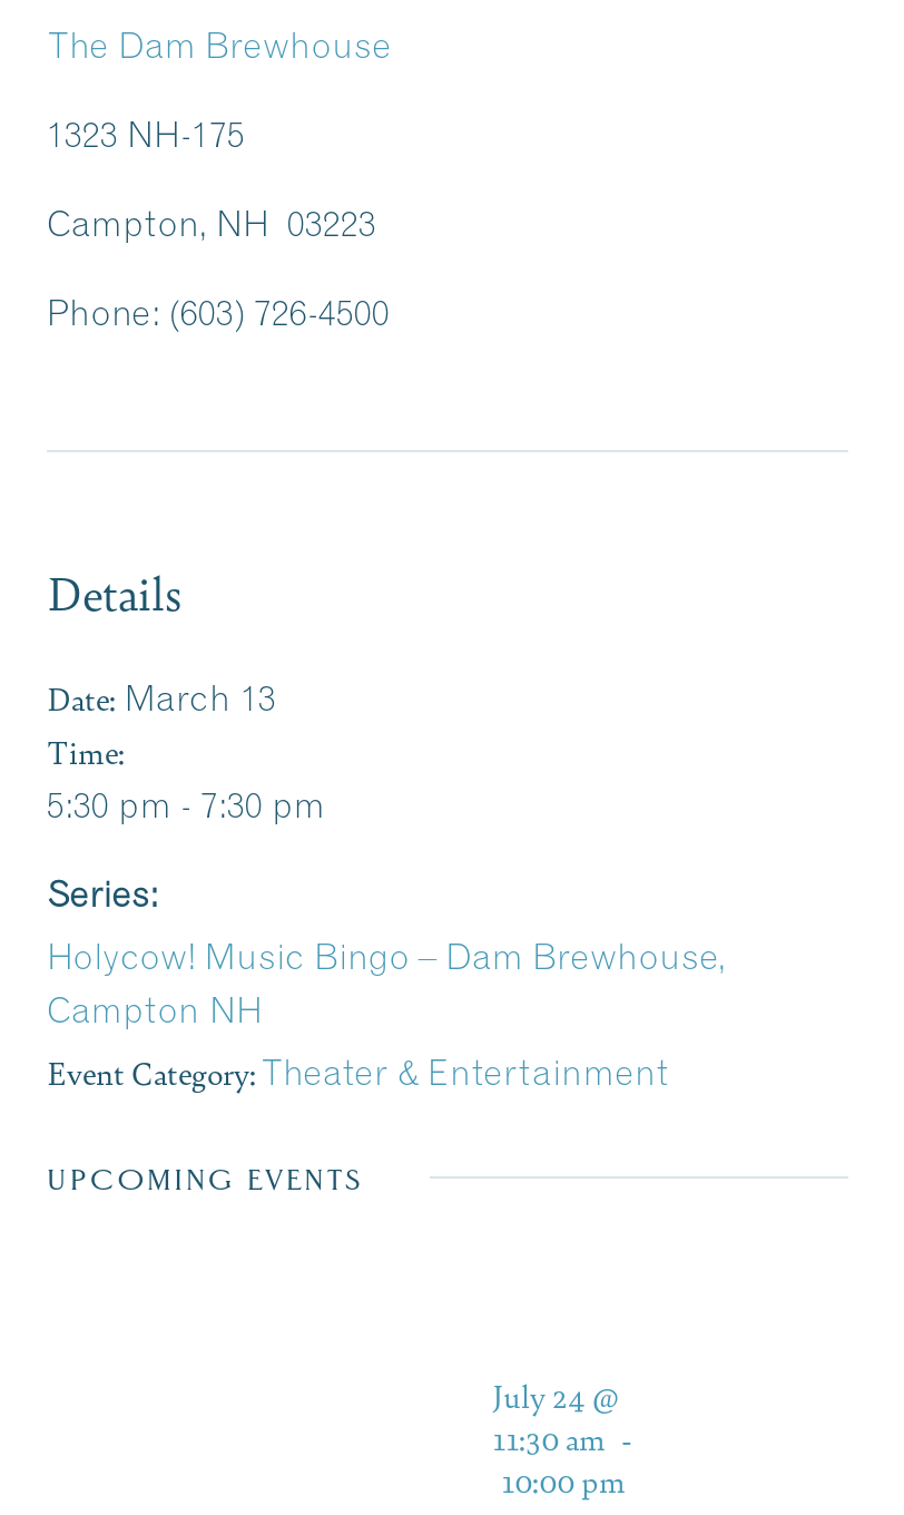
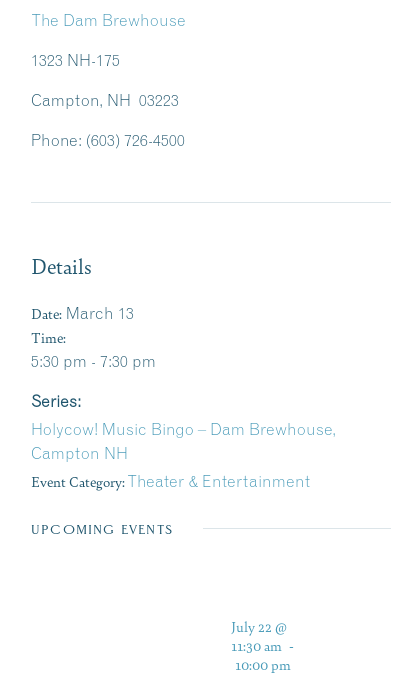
- July 24 @
+ July 22 @
